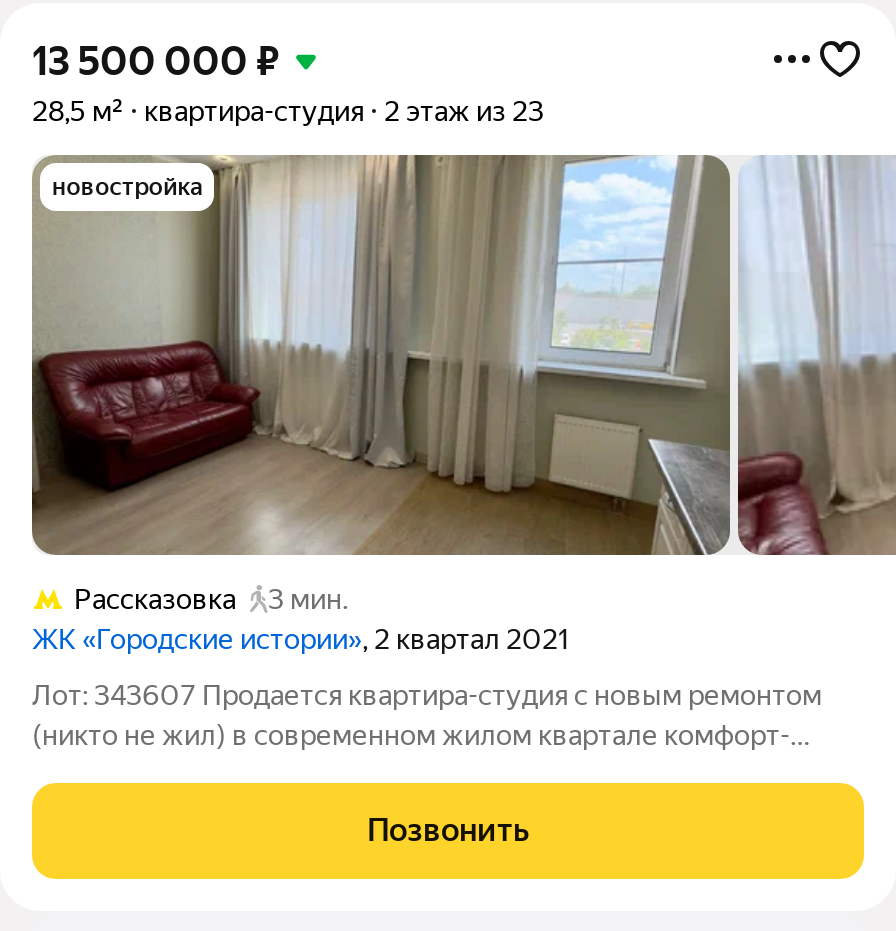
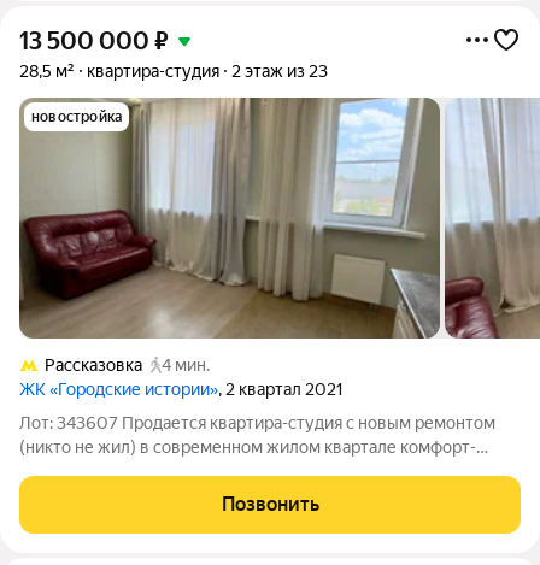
- Рассказовка 3 мин.
+ Рассказовка 4 мин.
